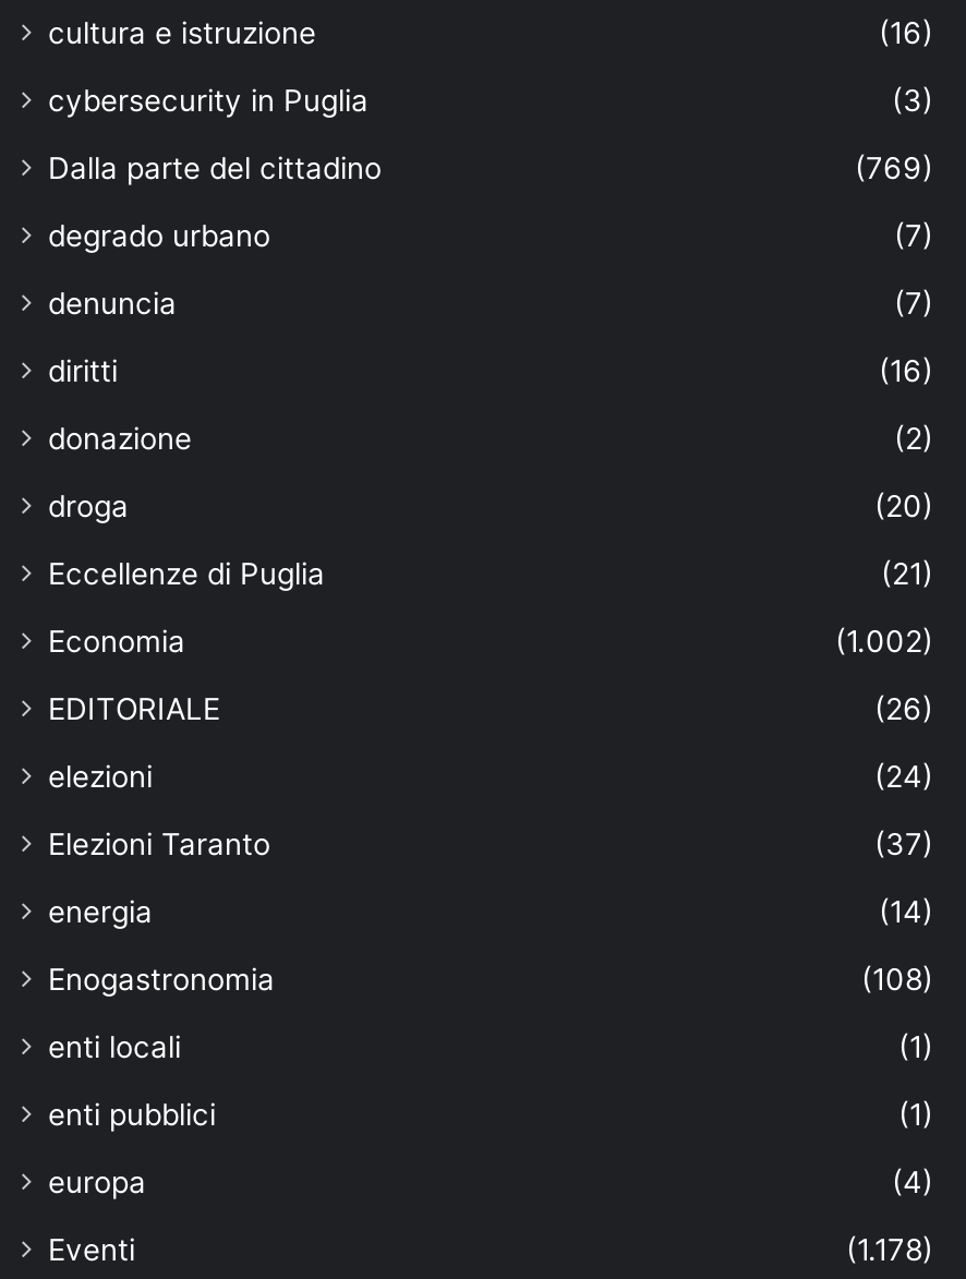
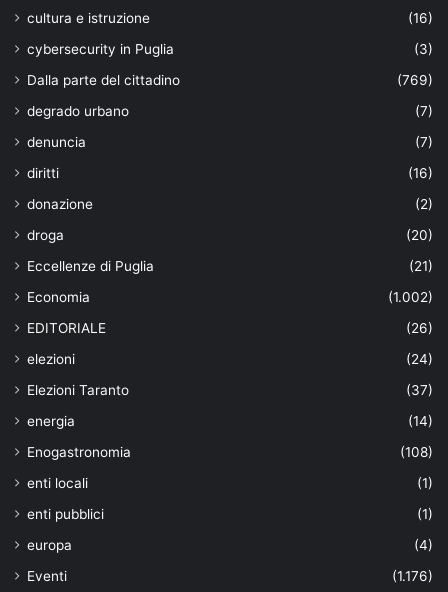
- (1.178)
+ (1.176)
